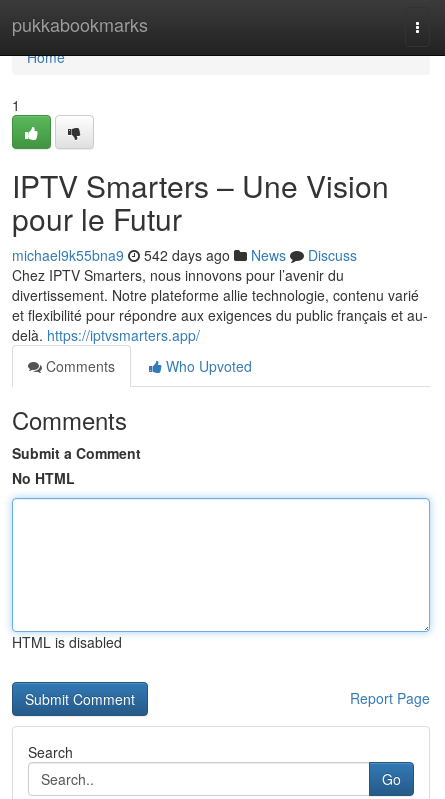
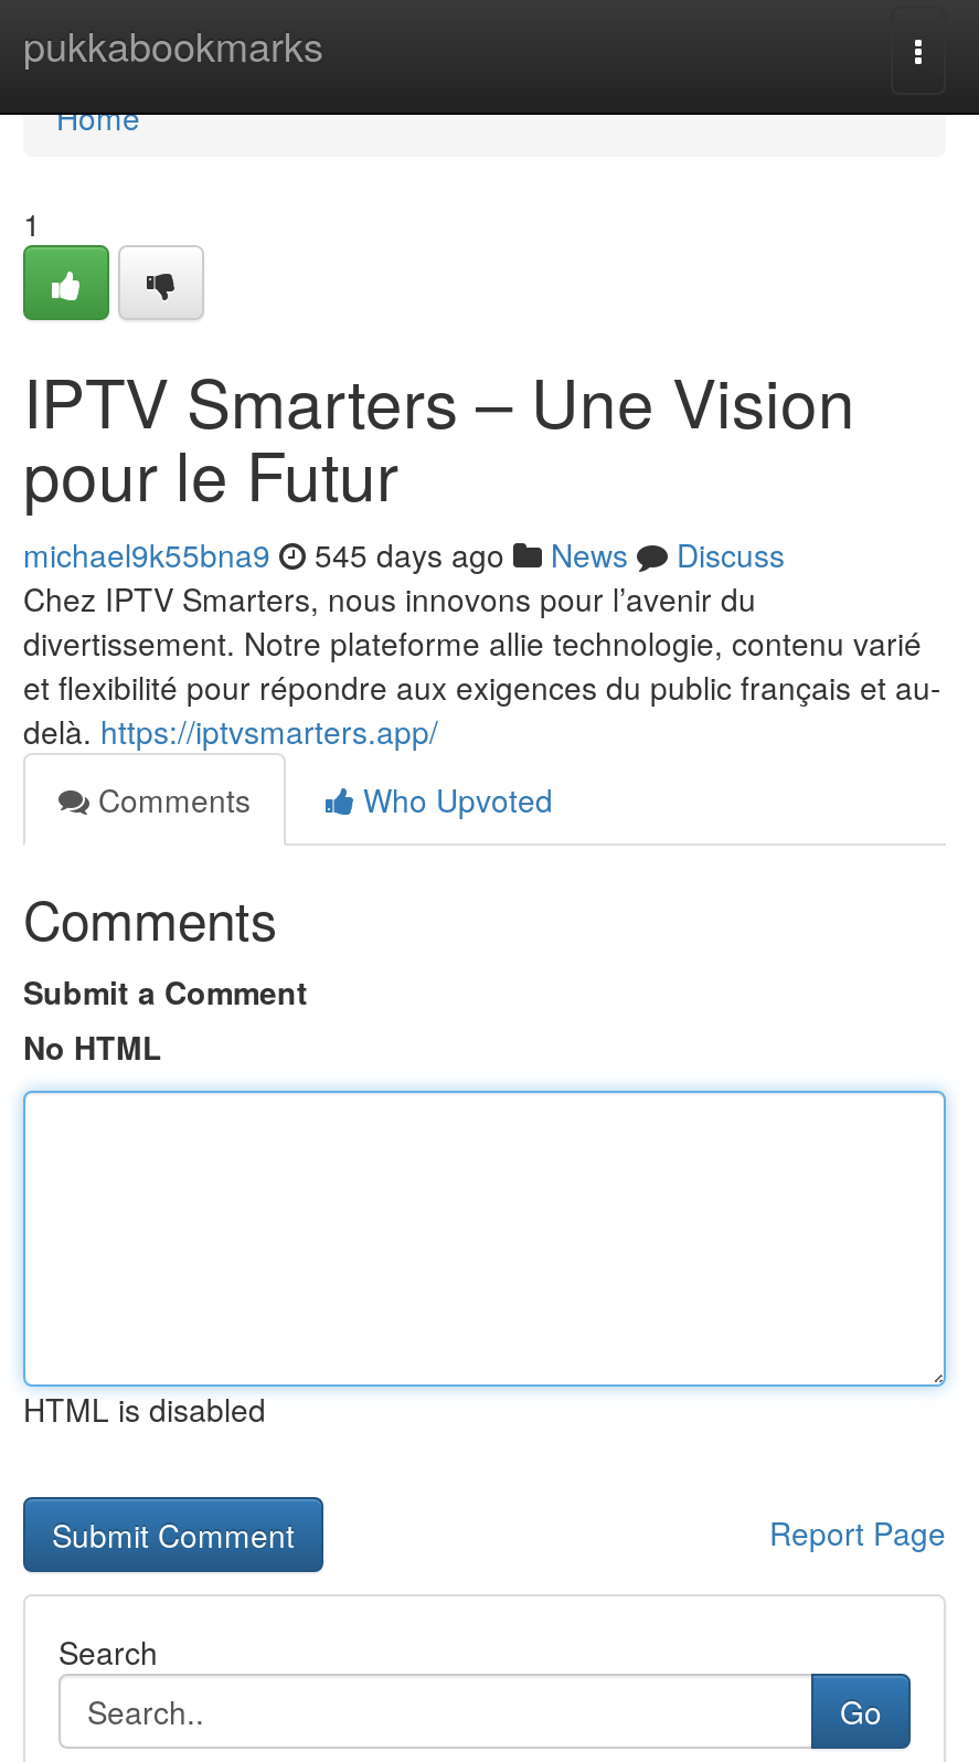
- michael9k55bna9 542 days ago News Discuss
+ michael9k55bna9 545 days ago News Discuss
